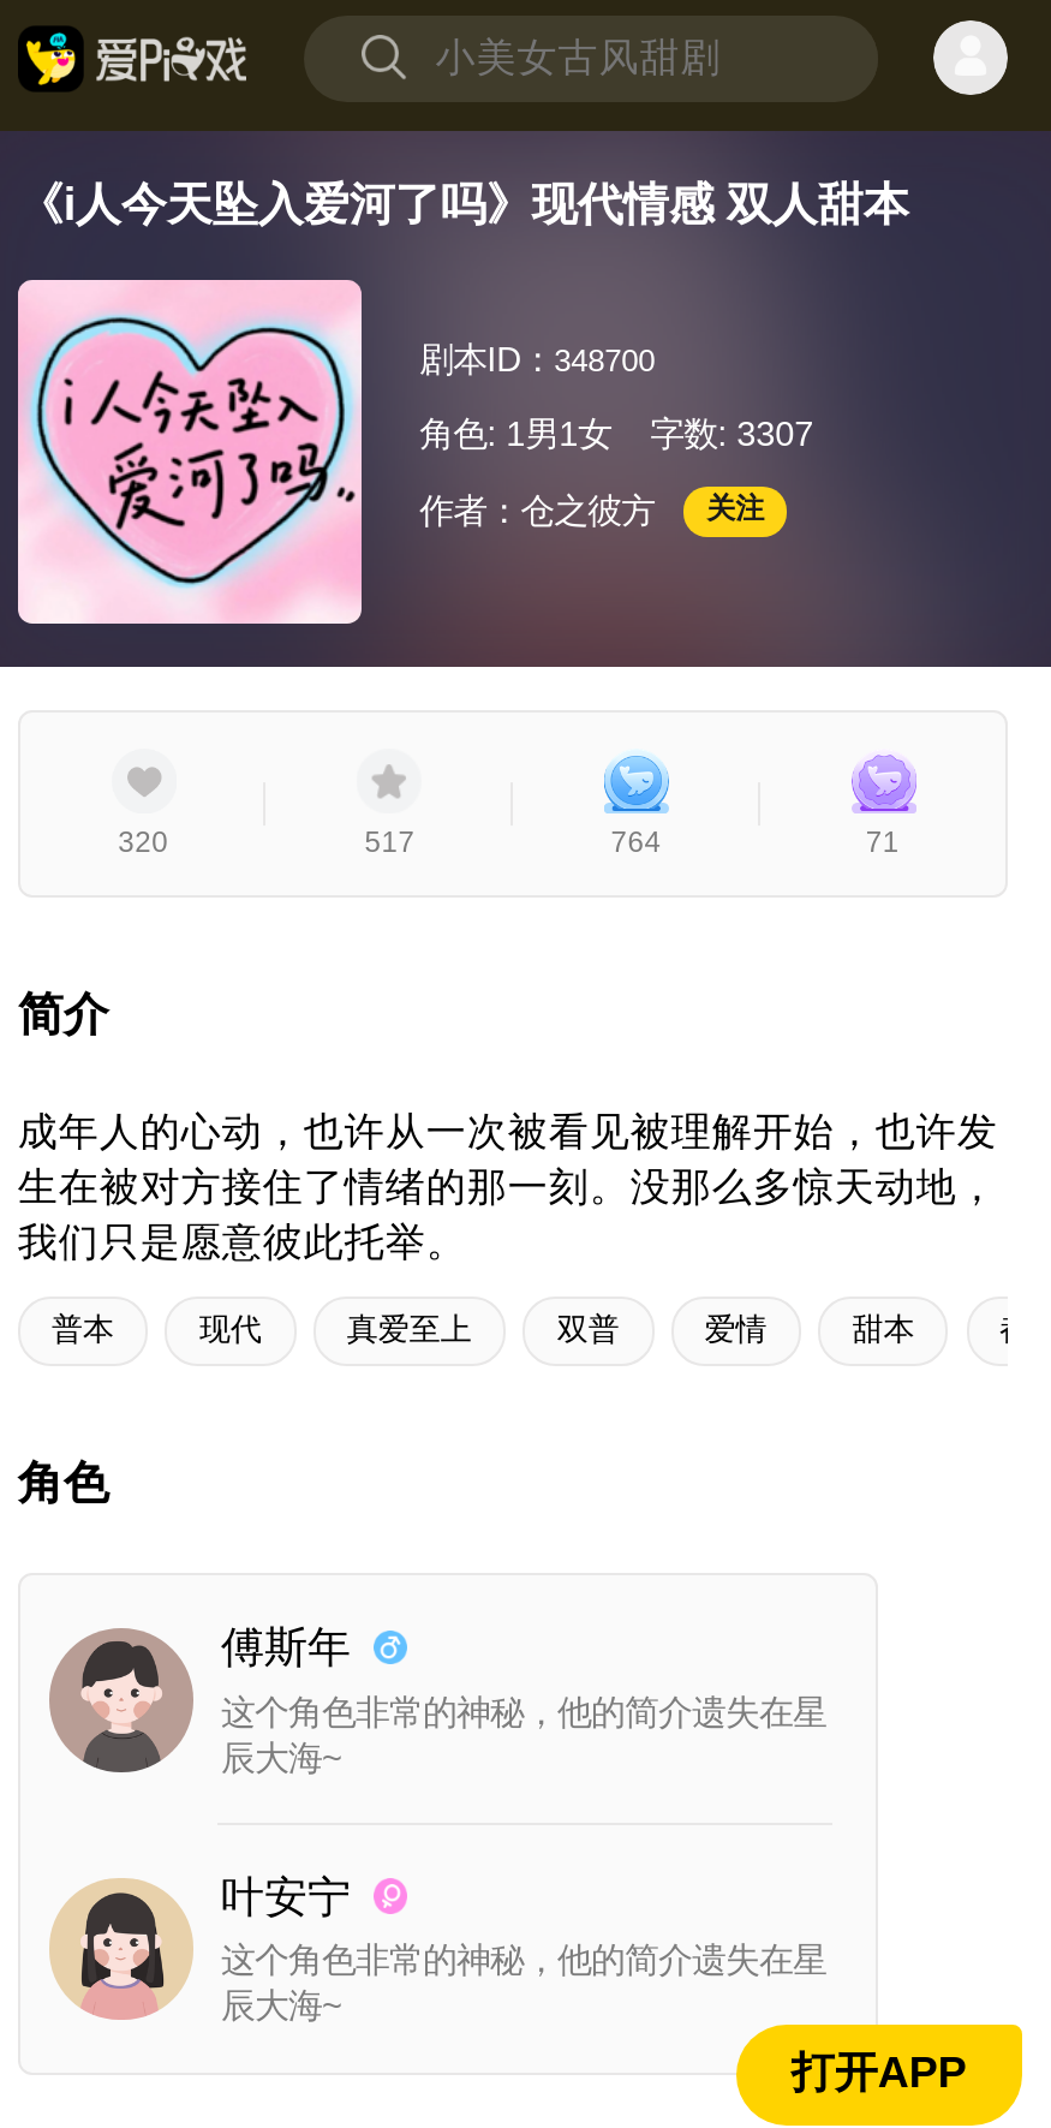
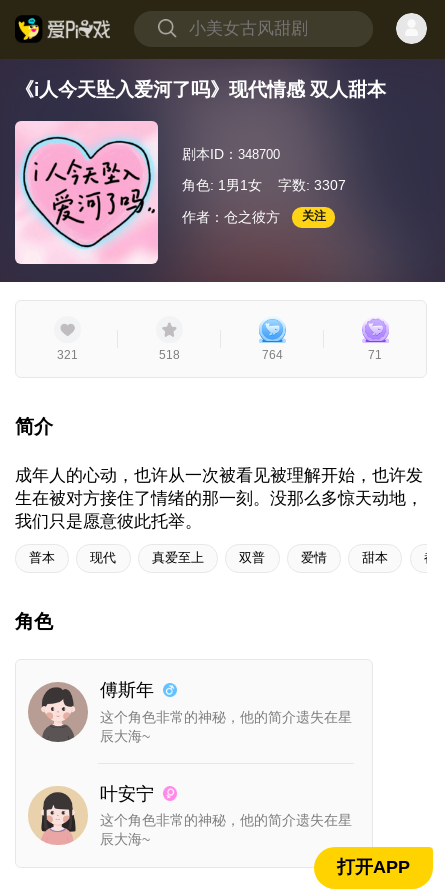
- 320
+ 321

- 517
+ 518
